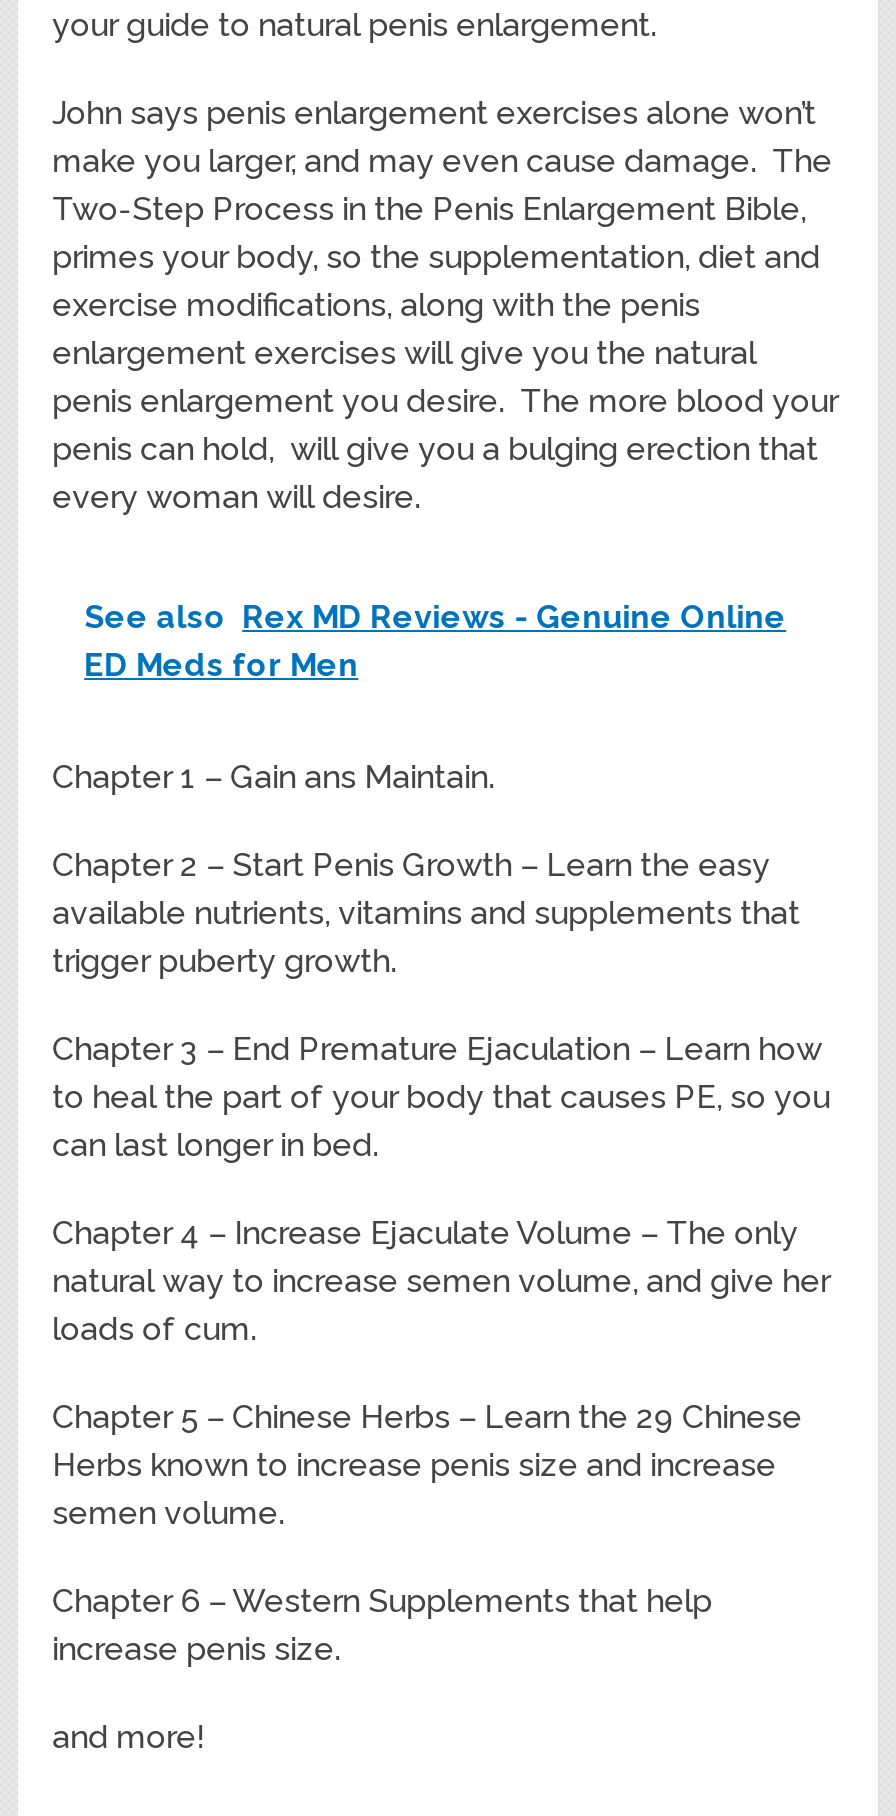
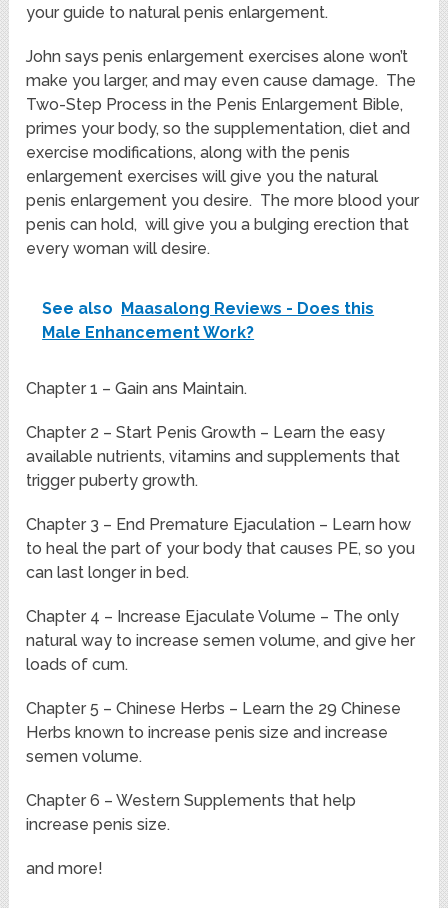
- See also Rex MD Reviews - Genuine Online
- ED Meds for Men
+ See also Maasalong Reviews - Does this
+ Male Enhancement Work?
